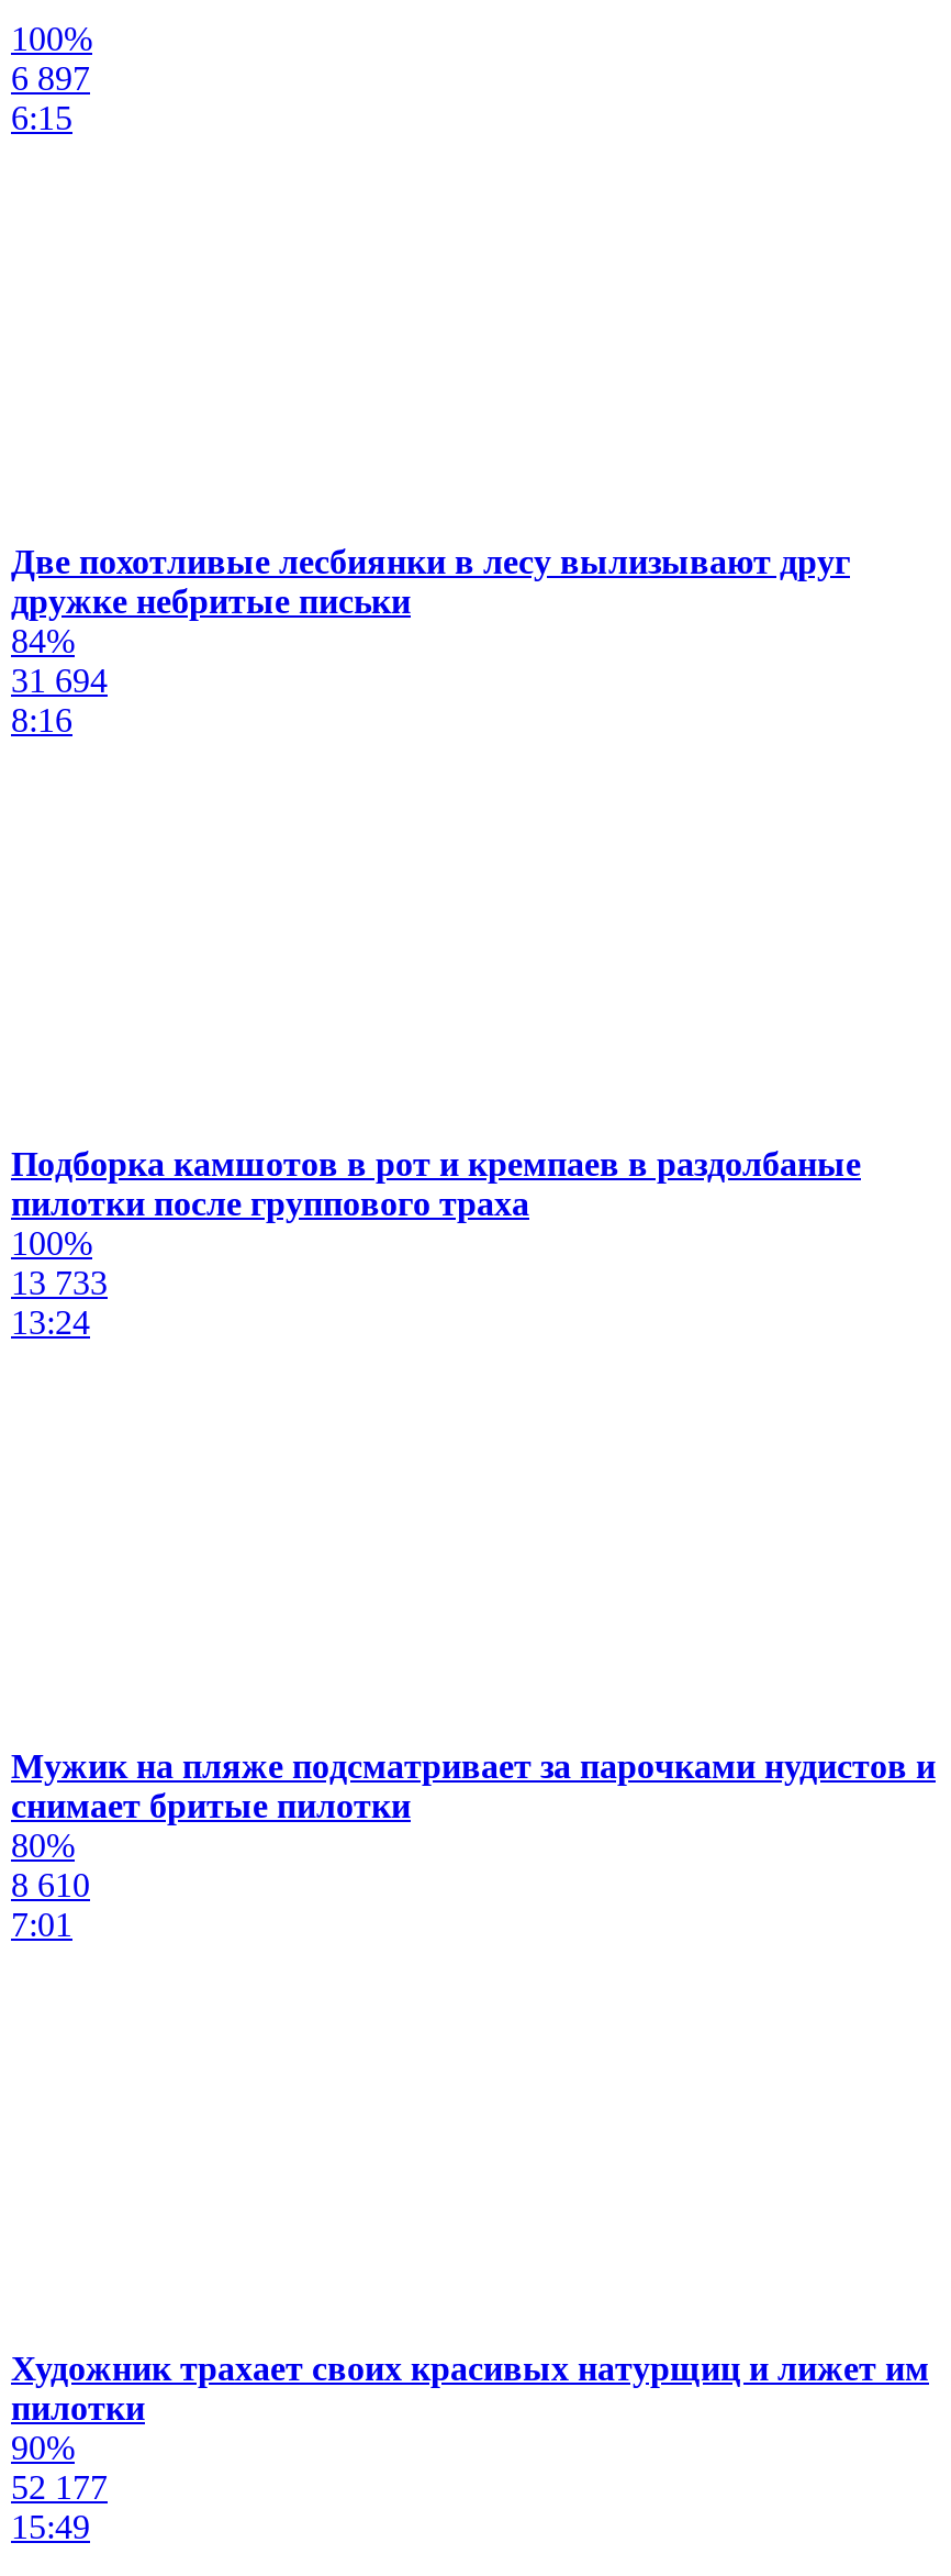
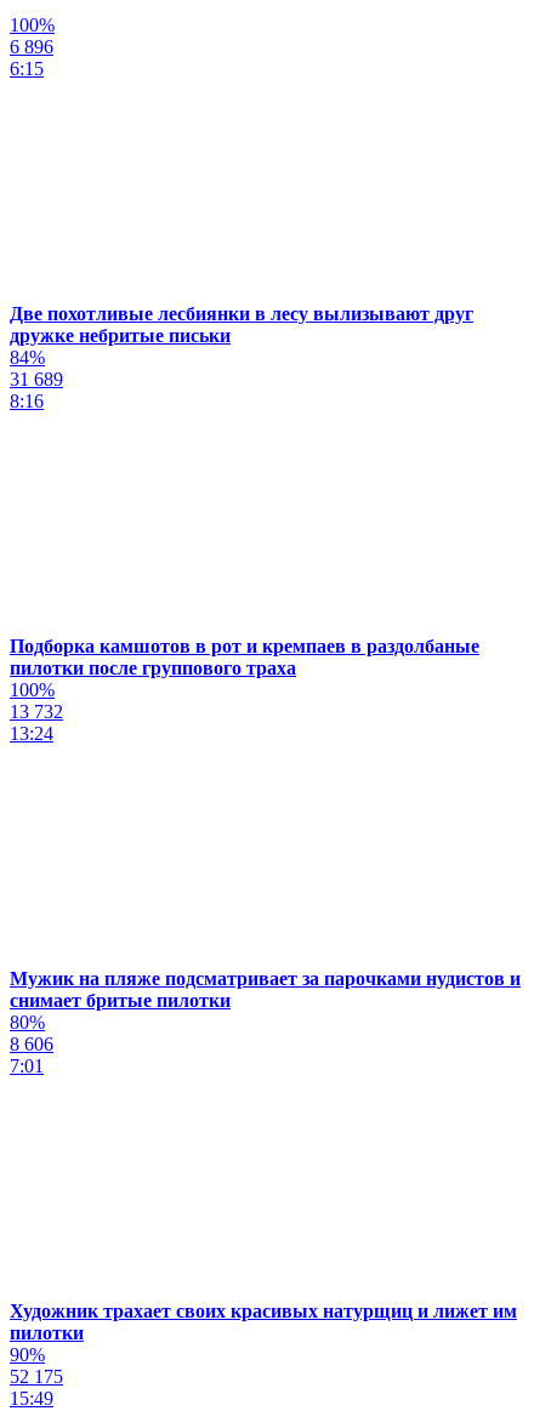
- 6 897
+ 6 896

- 31 694
+ 31 689

- 13 733
+ 13 732

- 8 610
+ 8 606

- 52 177
+ 52 175
